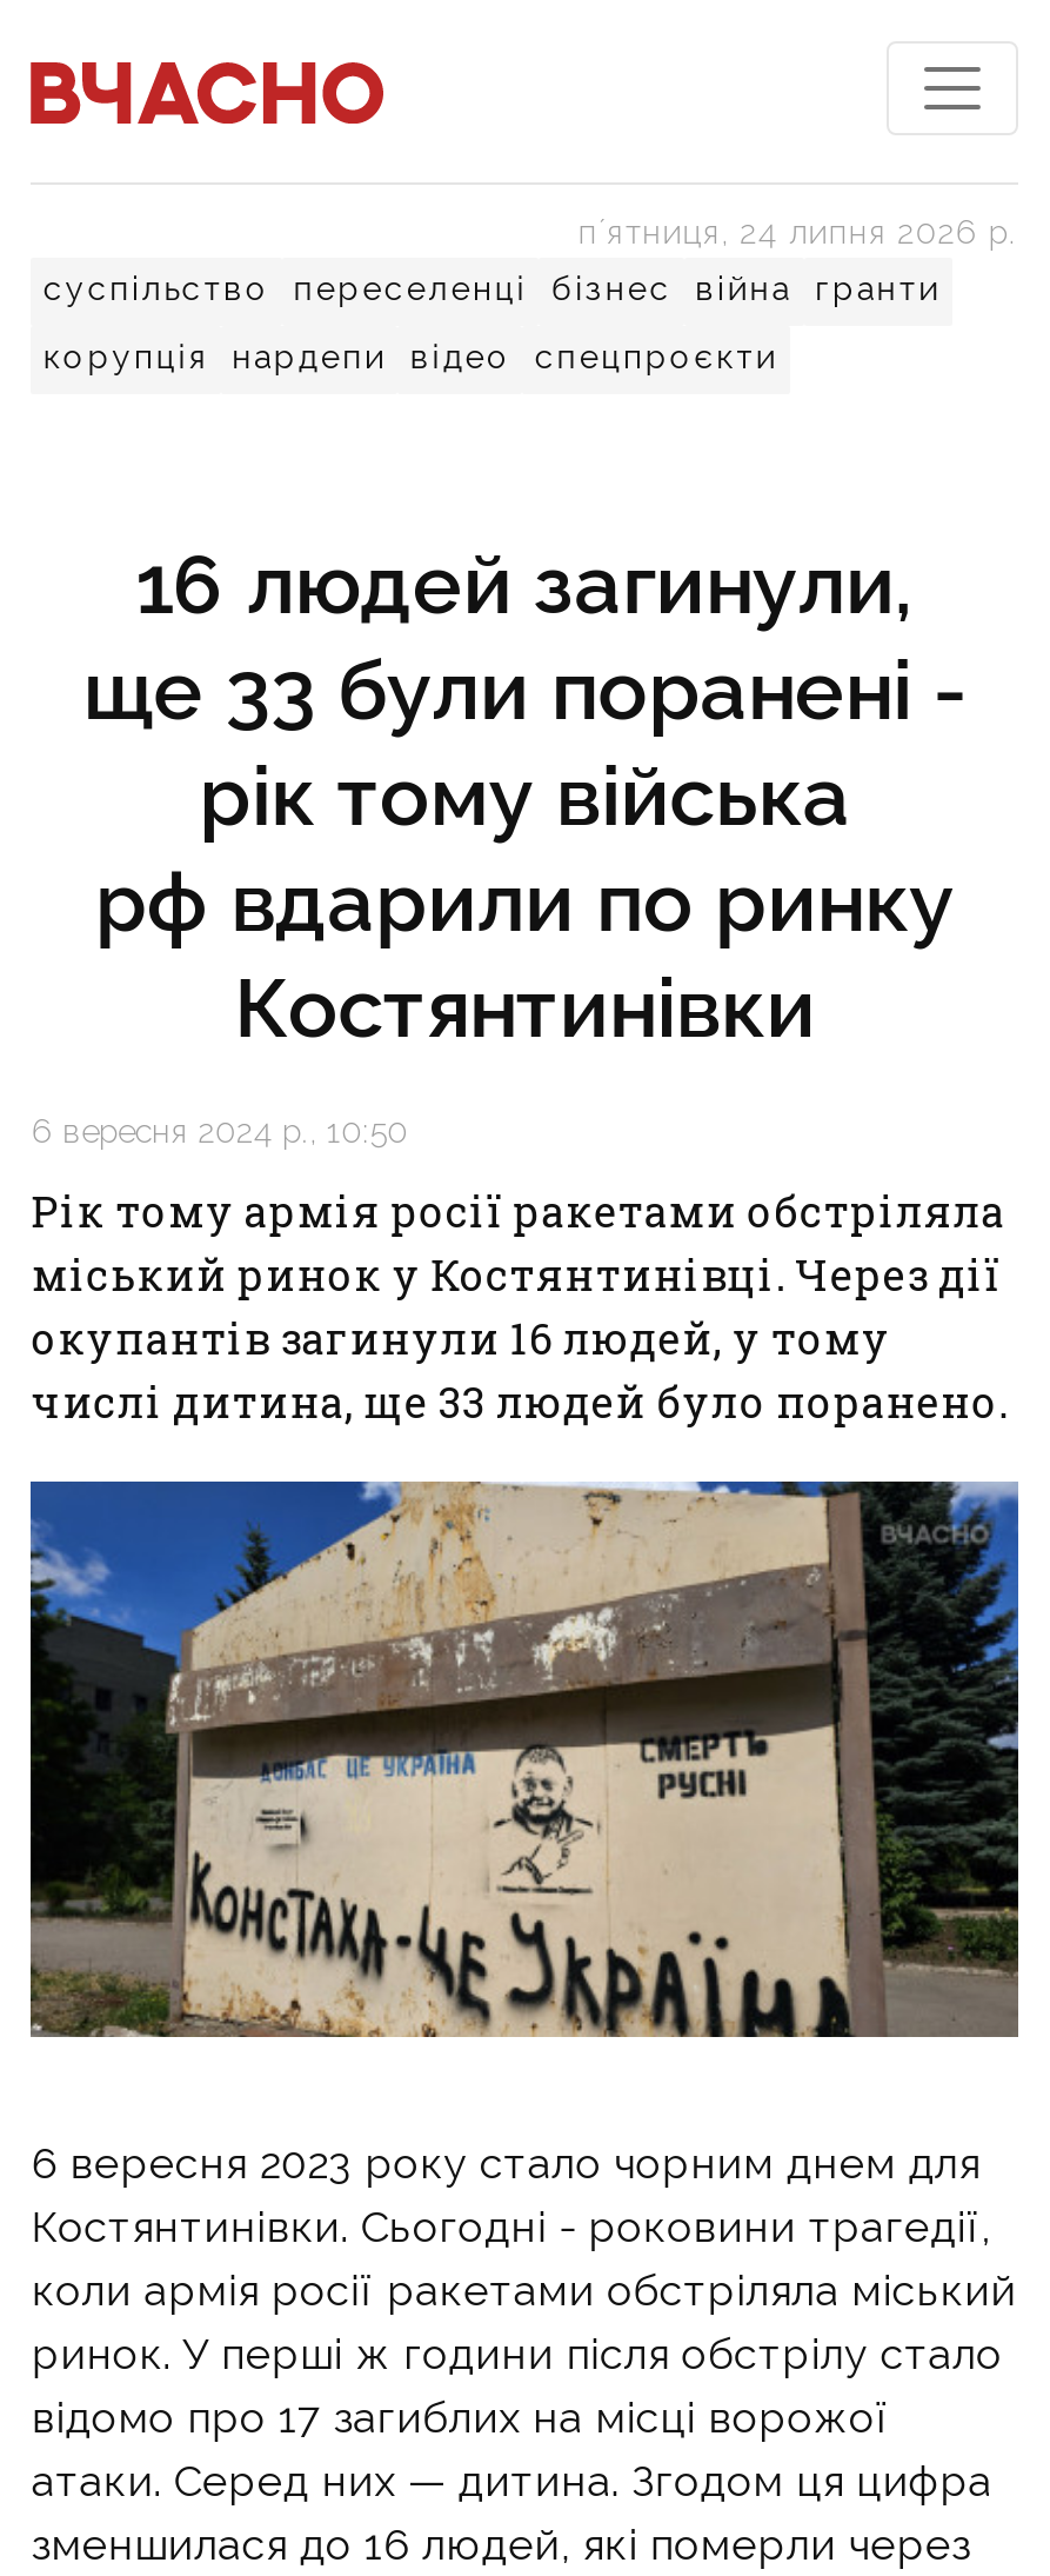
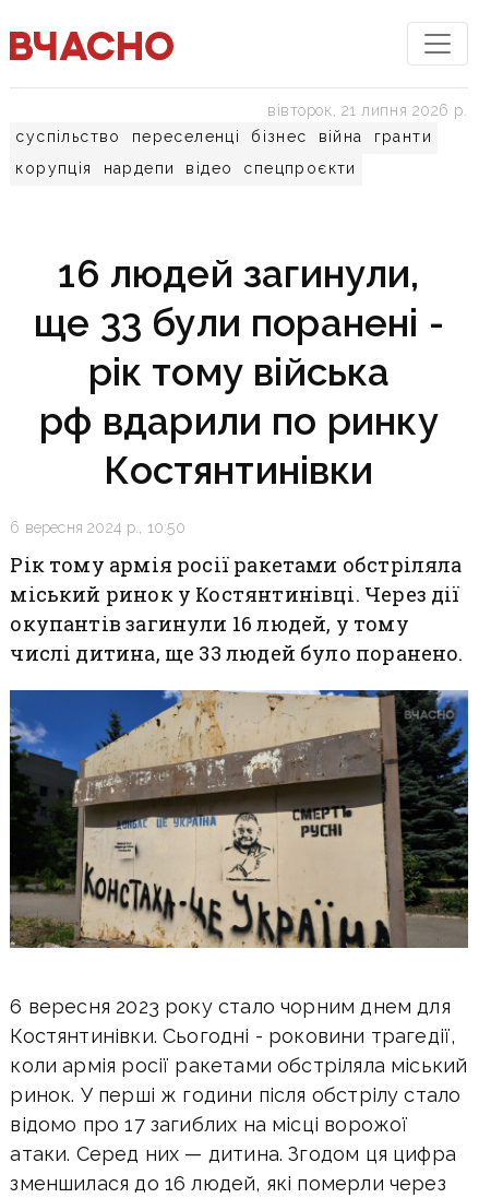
- пʼятниця, 24 липня 2026 р.
+ вівторок, 21 липня 2026 р.
